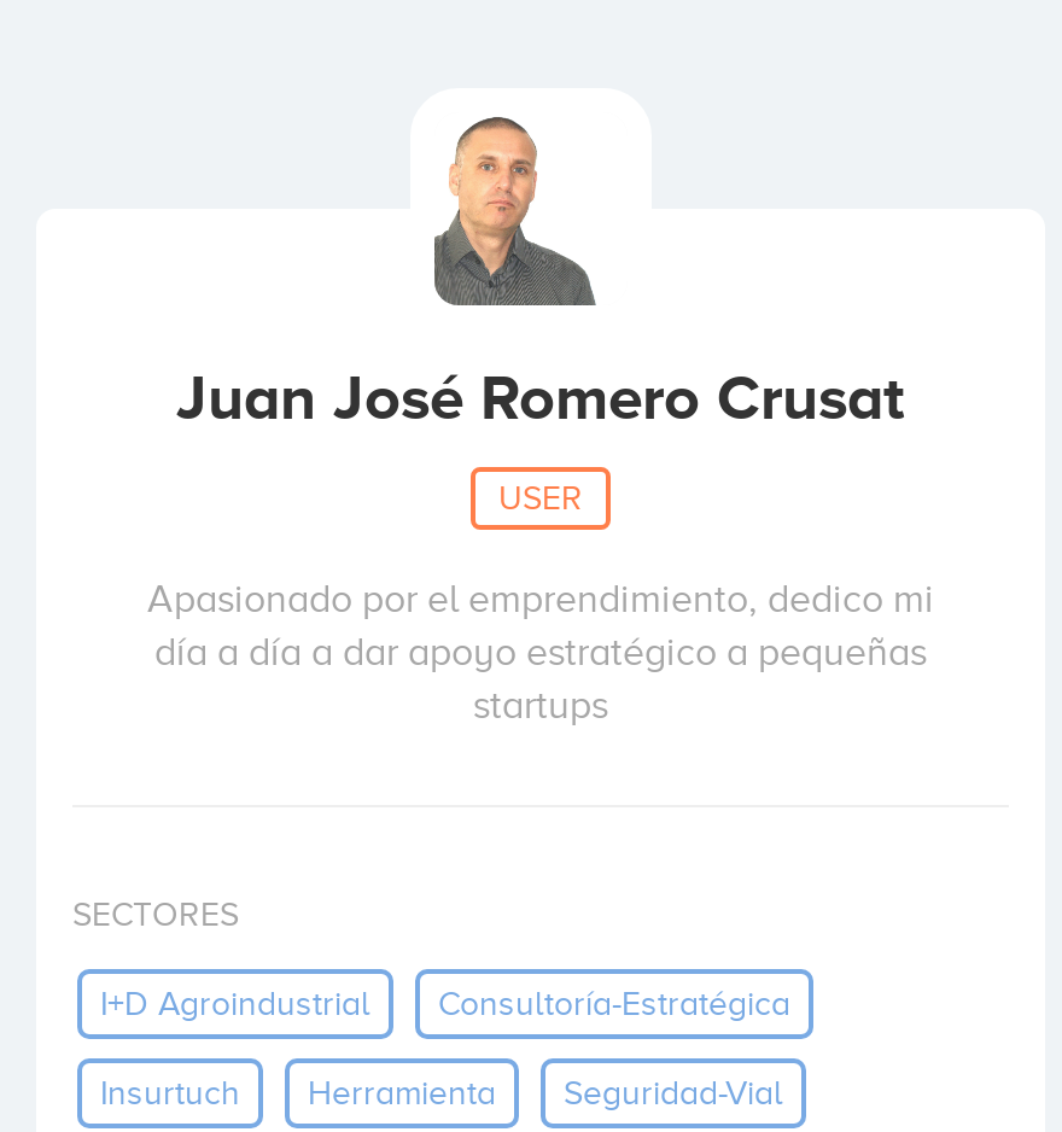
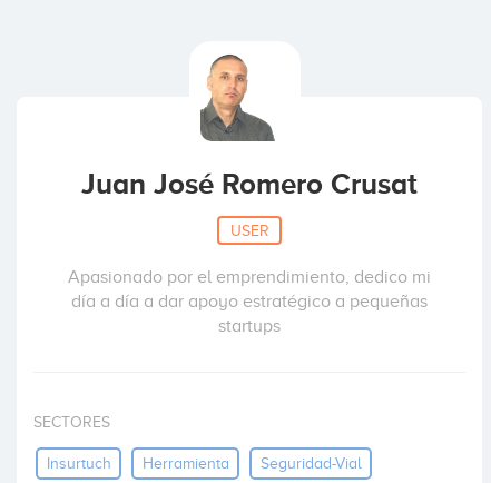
- I+d Agroindustrial
- Consultoría-Estratégica
